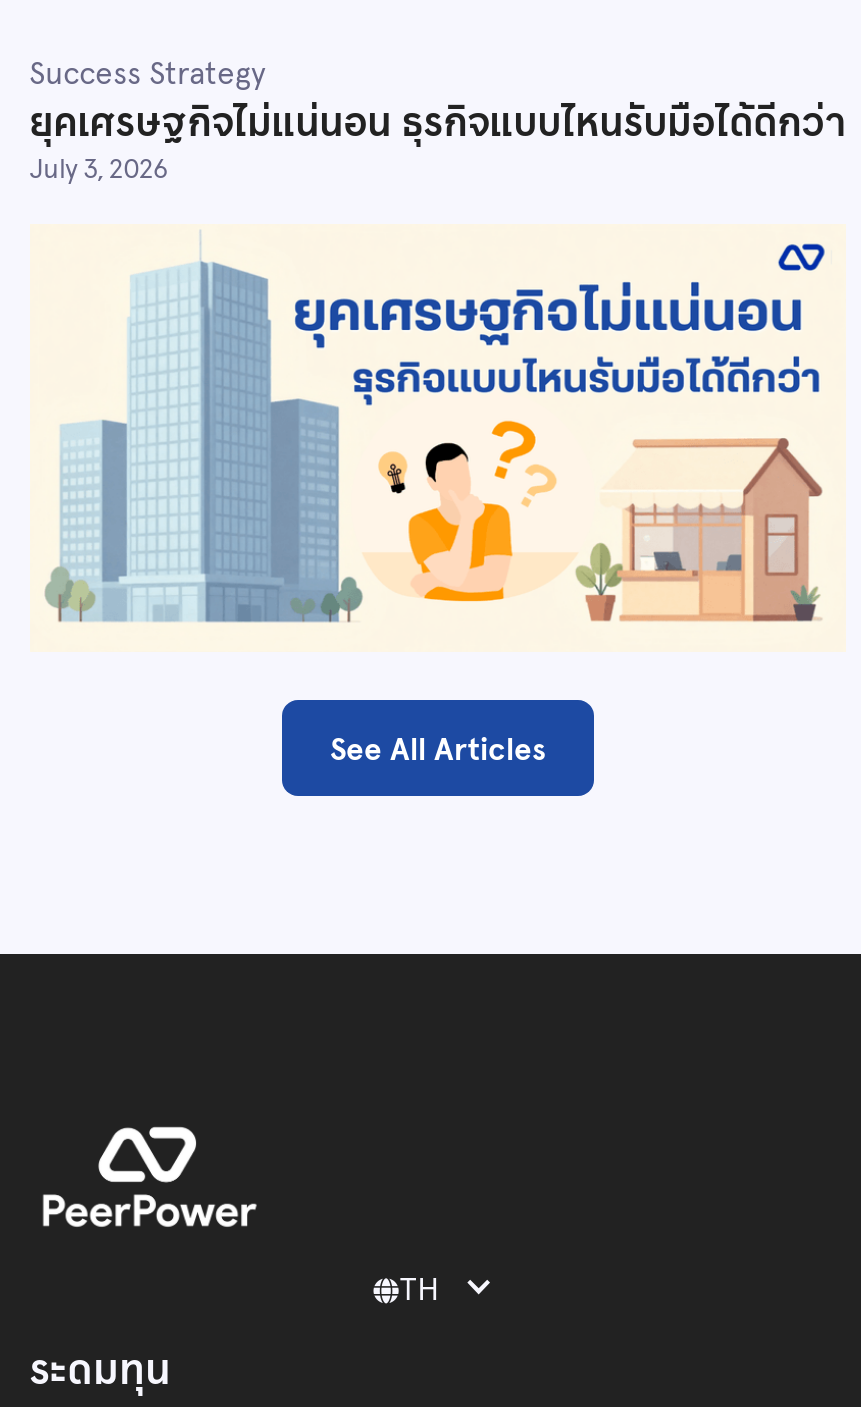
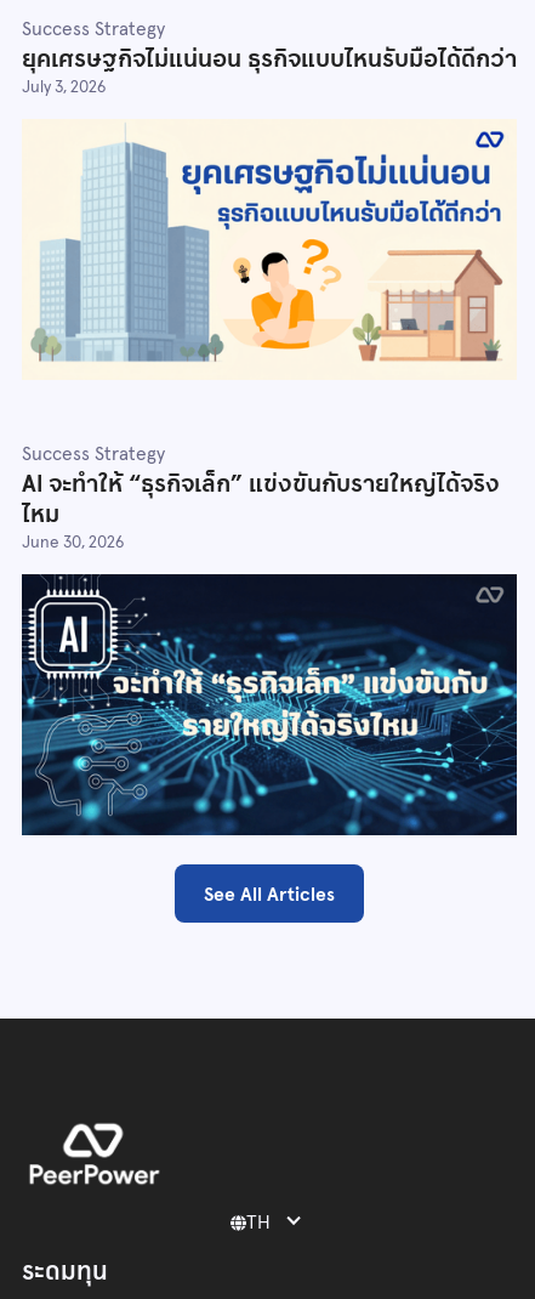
+ [image]

+ Success Strategy
+ AI จะทำให้ “ธุรกิจเล็ก” แข่งขันกับรายใหญ่ได้จริง
+ ไหม
+ June 30, 2026
